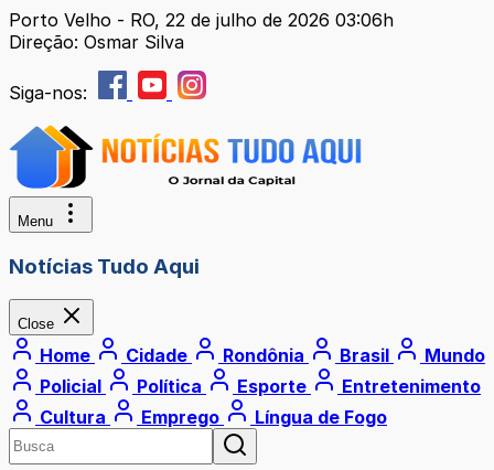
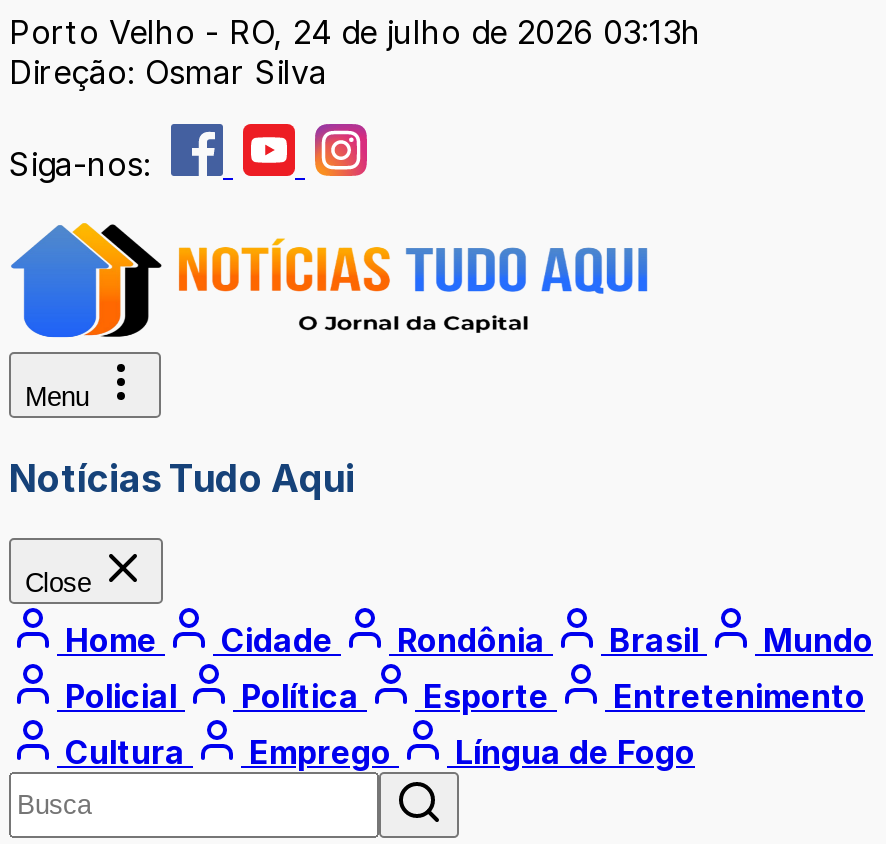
- Porto Velho - RO, 22 de julho de 2026 03:06h
+ Porto Velho - RO, 24 de julho de 2026 03:13h
